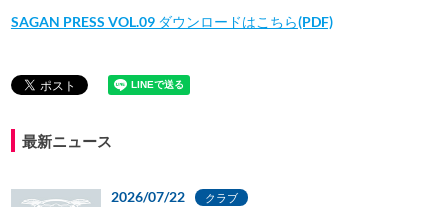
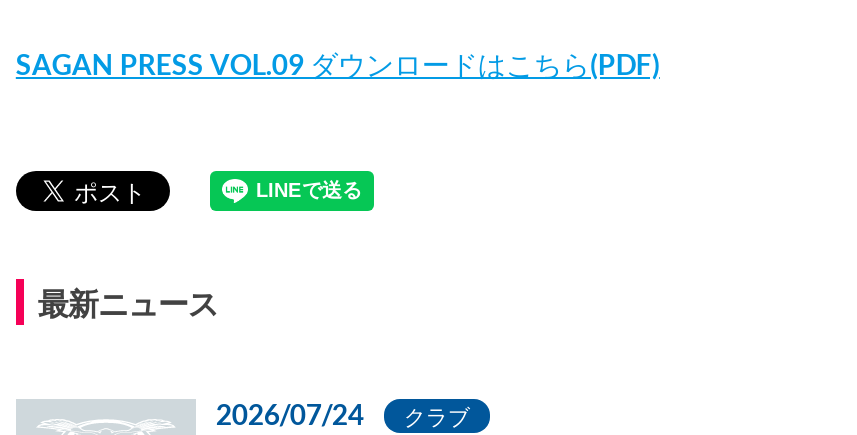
- 2026/07/22 クラブ
+ 2026/07/24 クラブ
